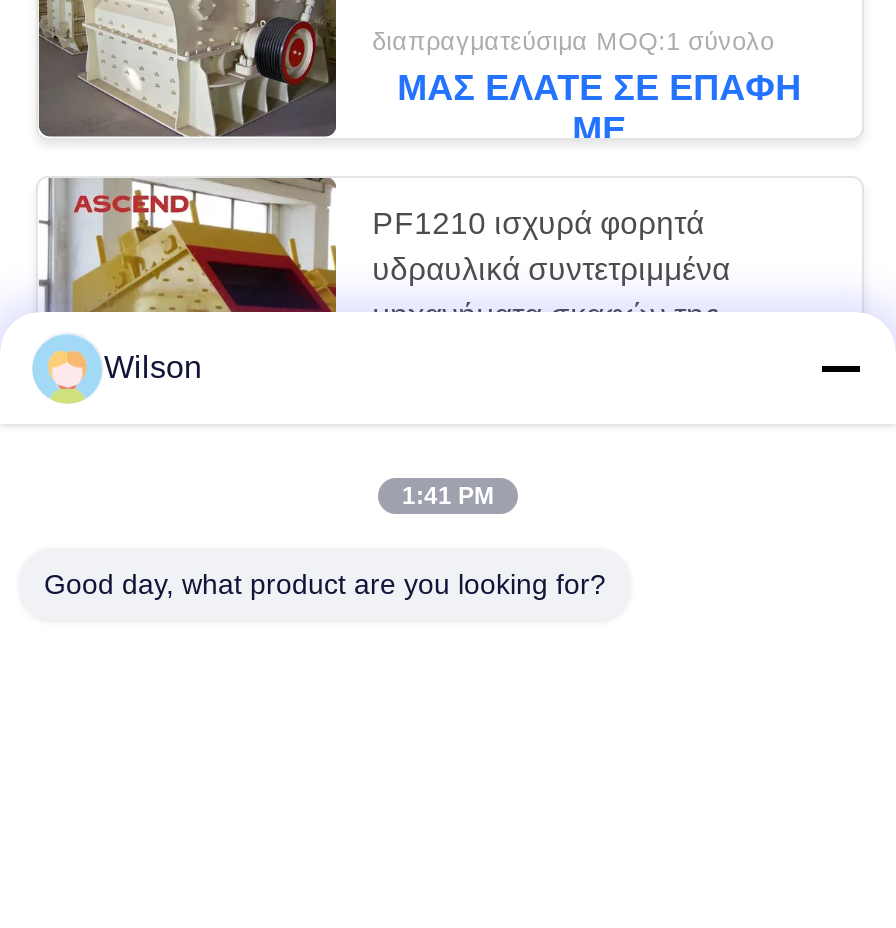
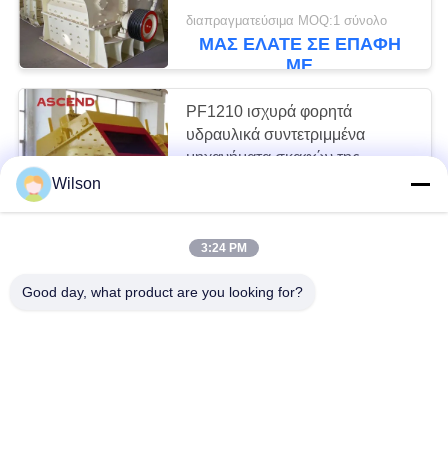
- 1:41 PM
+ 3:24 PM
